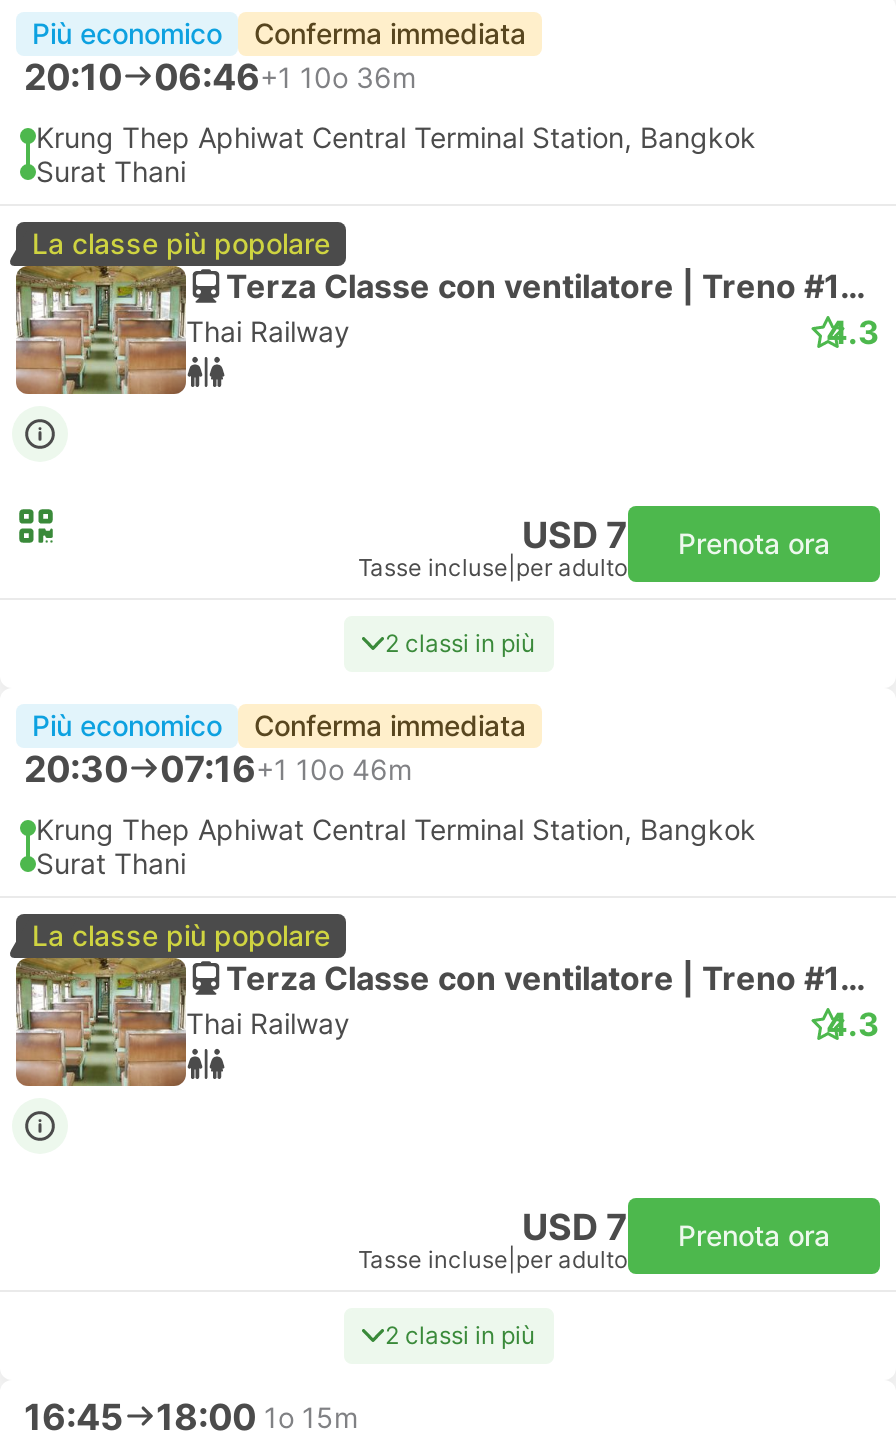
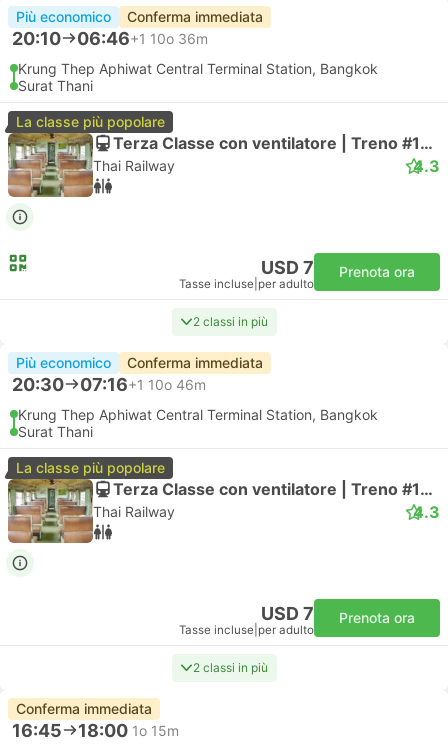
+ Conferma immediata
